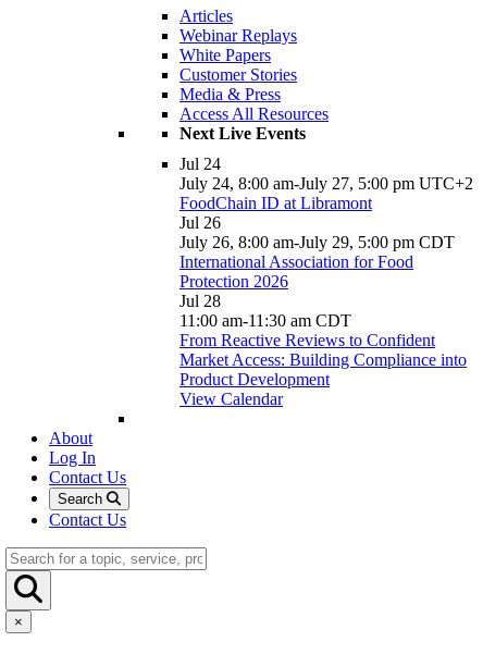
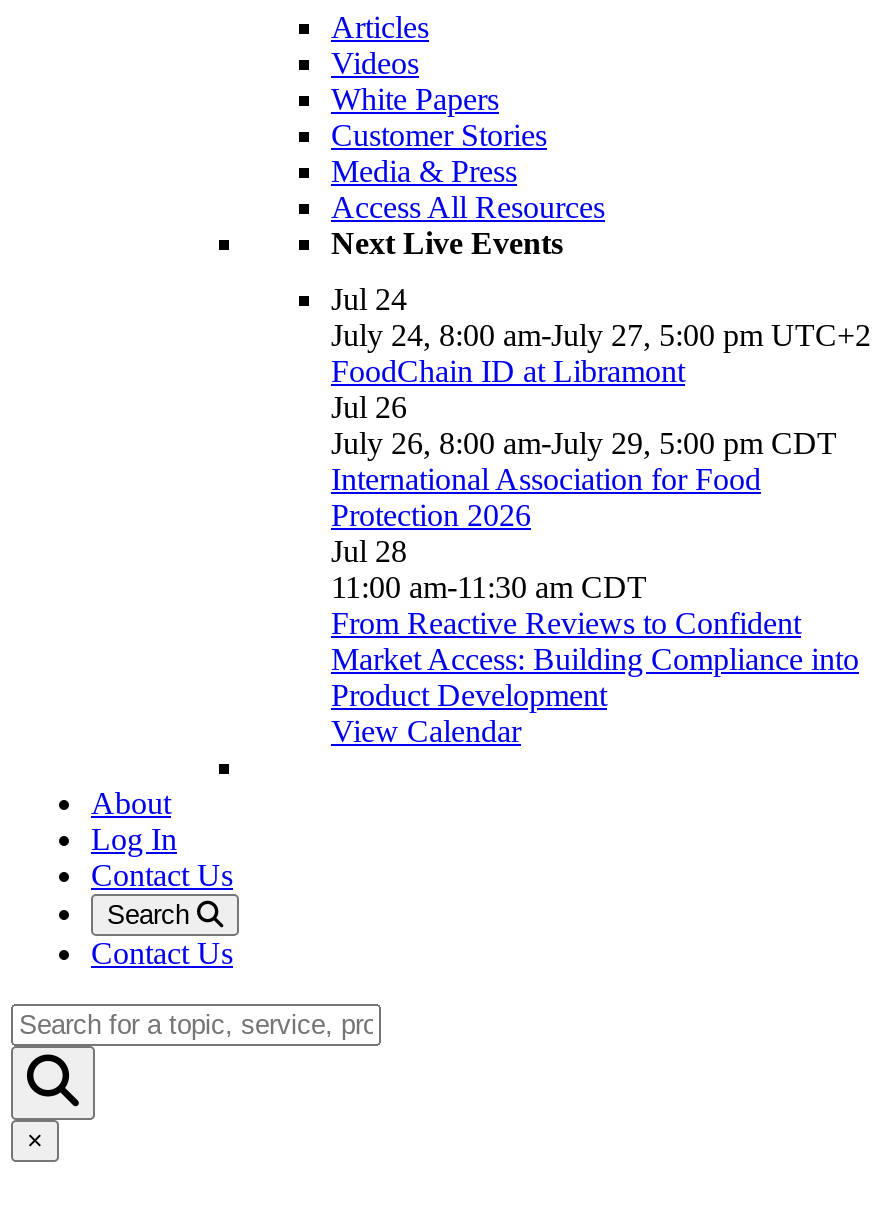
- Webinar Replays
+ Videos
